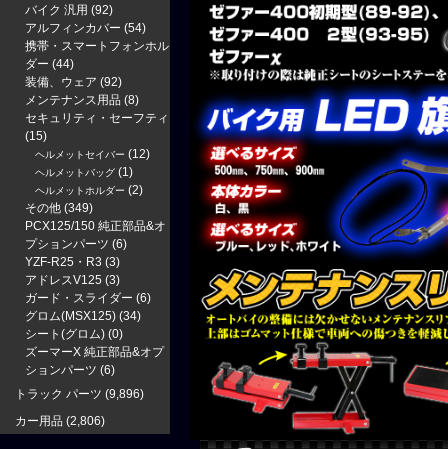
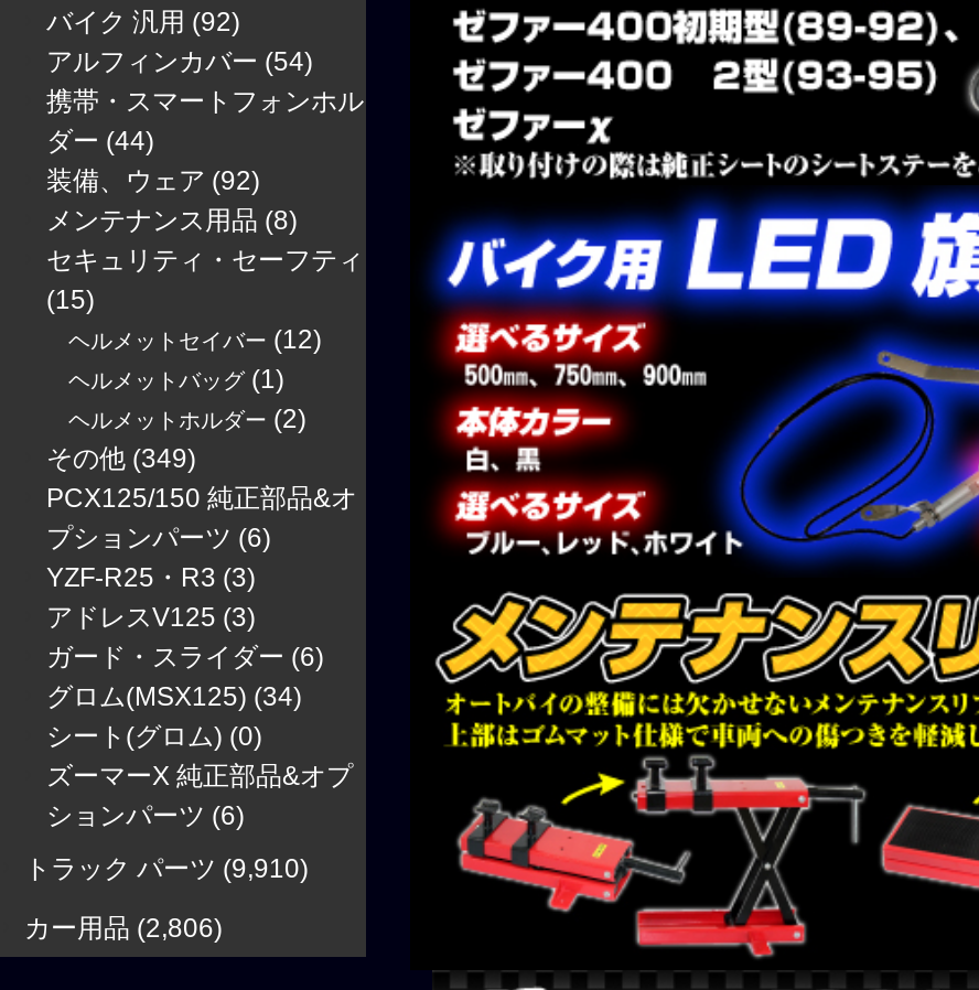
- トラック パーツ (9,896)
+ トラック パーツ (9,910)
